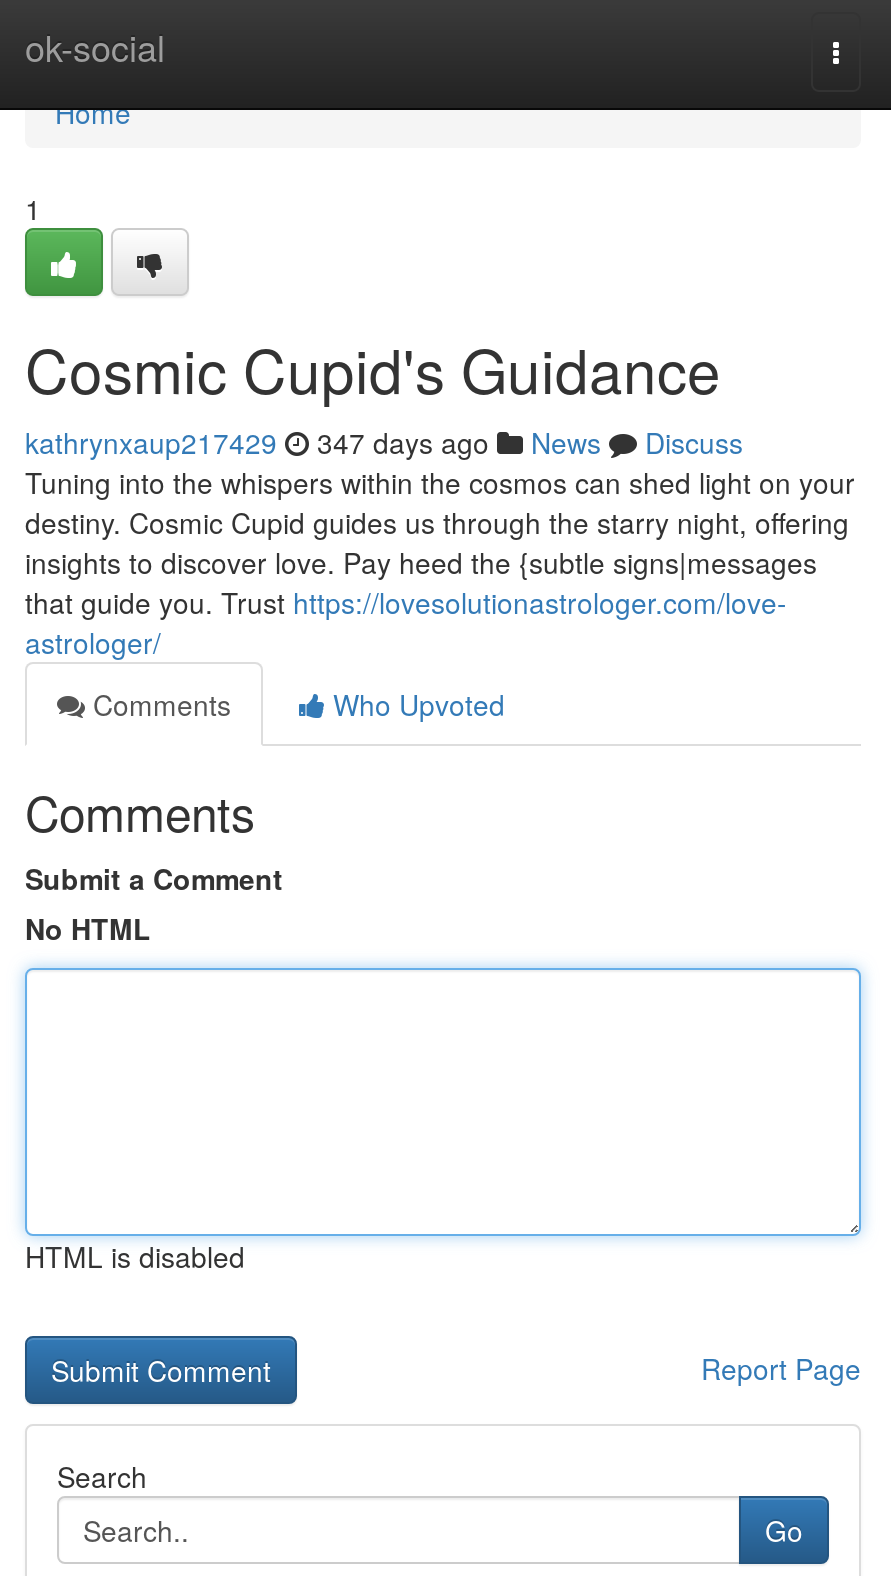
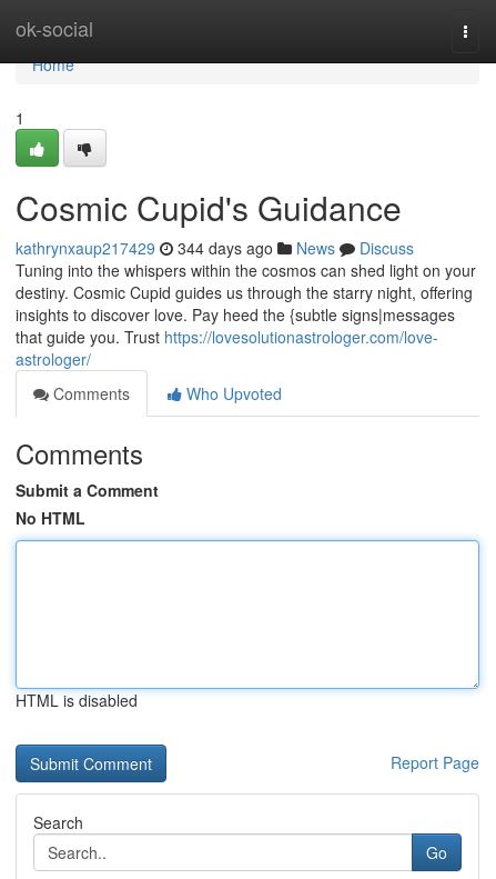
- kathrynxaup217429 347 days ago News Discuss
+ kathrynxaup217429 344 days ago News Discuss
